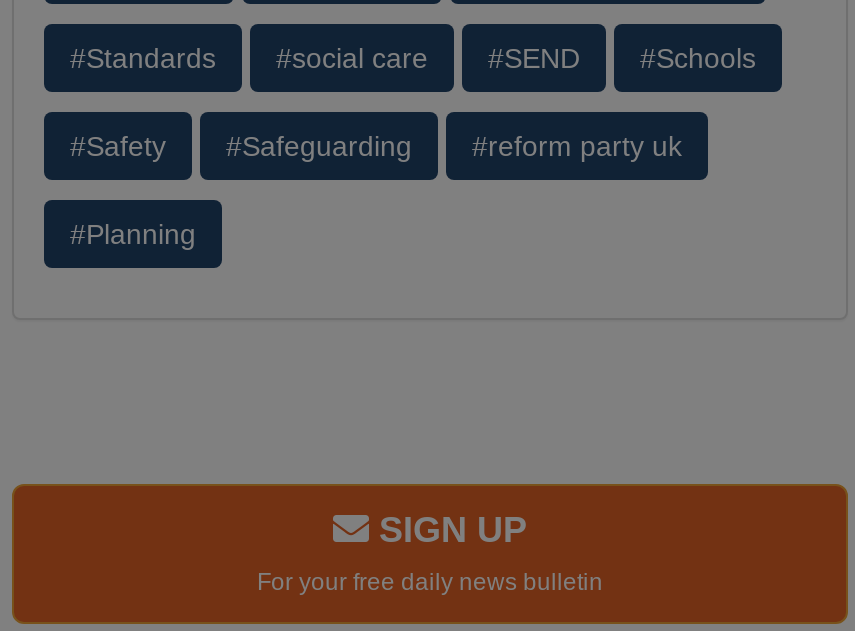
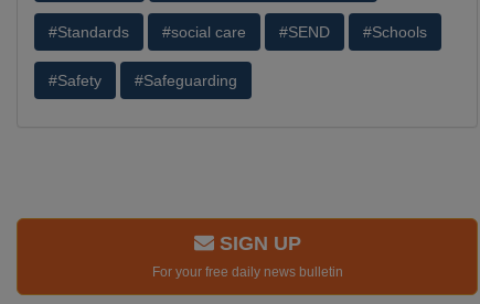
- #reform party uk
- #Planning
